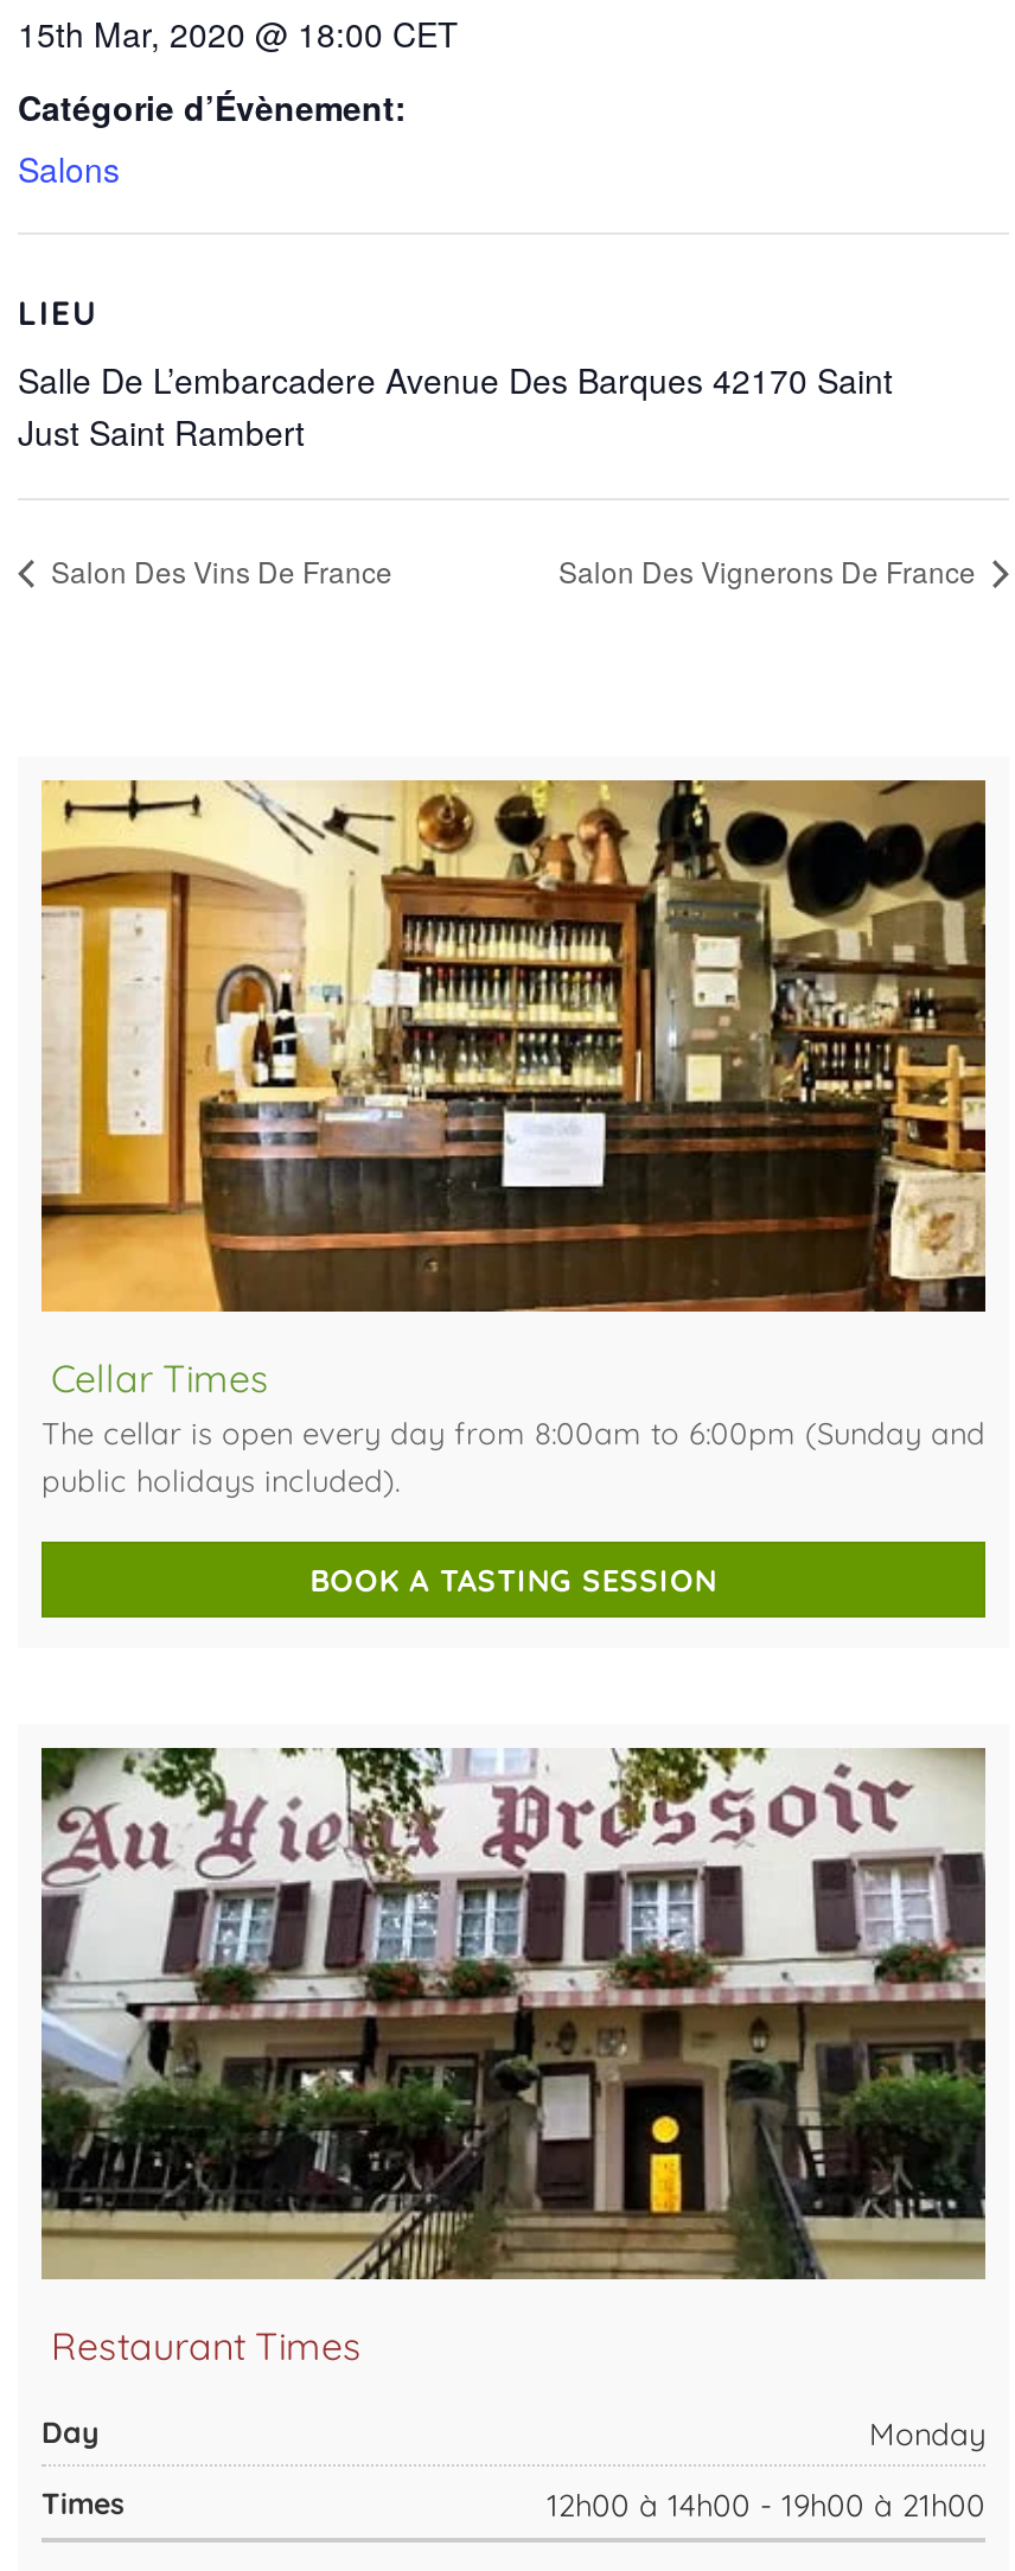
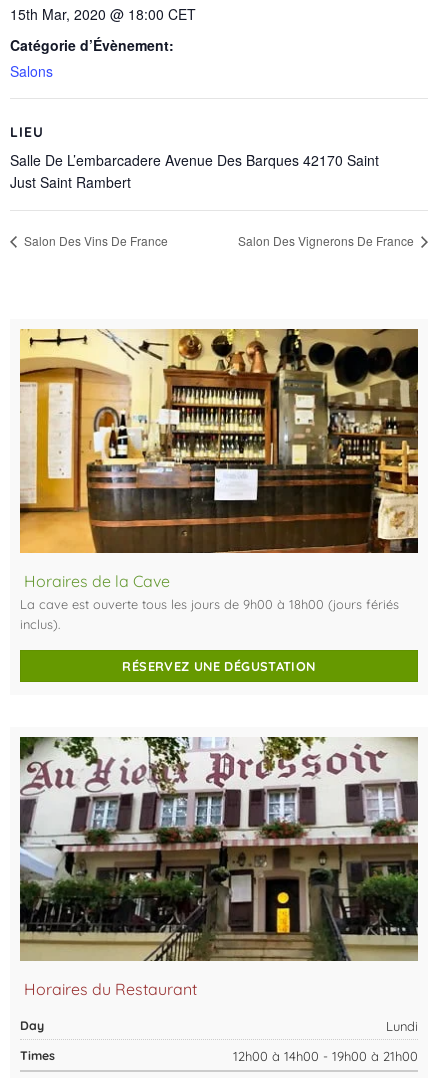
- Cellar Times
- The cellar is open every day from 8:00am to 6:00pm (Sunday and
- public holidays included).
+ Horaires de la Cave
+ La cave est ouverte tous les jours de 9h00 à 18h00 (jours fériés
+ inclus).

- BOOK A TASTING SESSION
+ RÉSERVEZ UNE DÉGUSTATION

- Restaurant Times
+ Horaires du Restaurant

- Monday
+ Lundi
